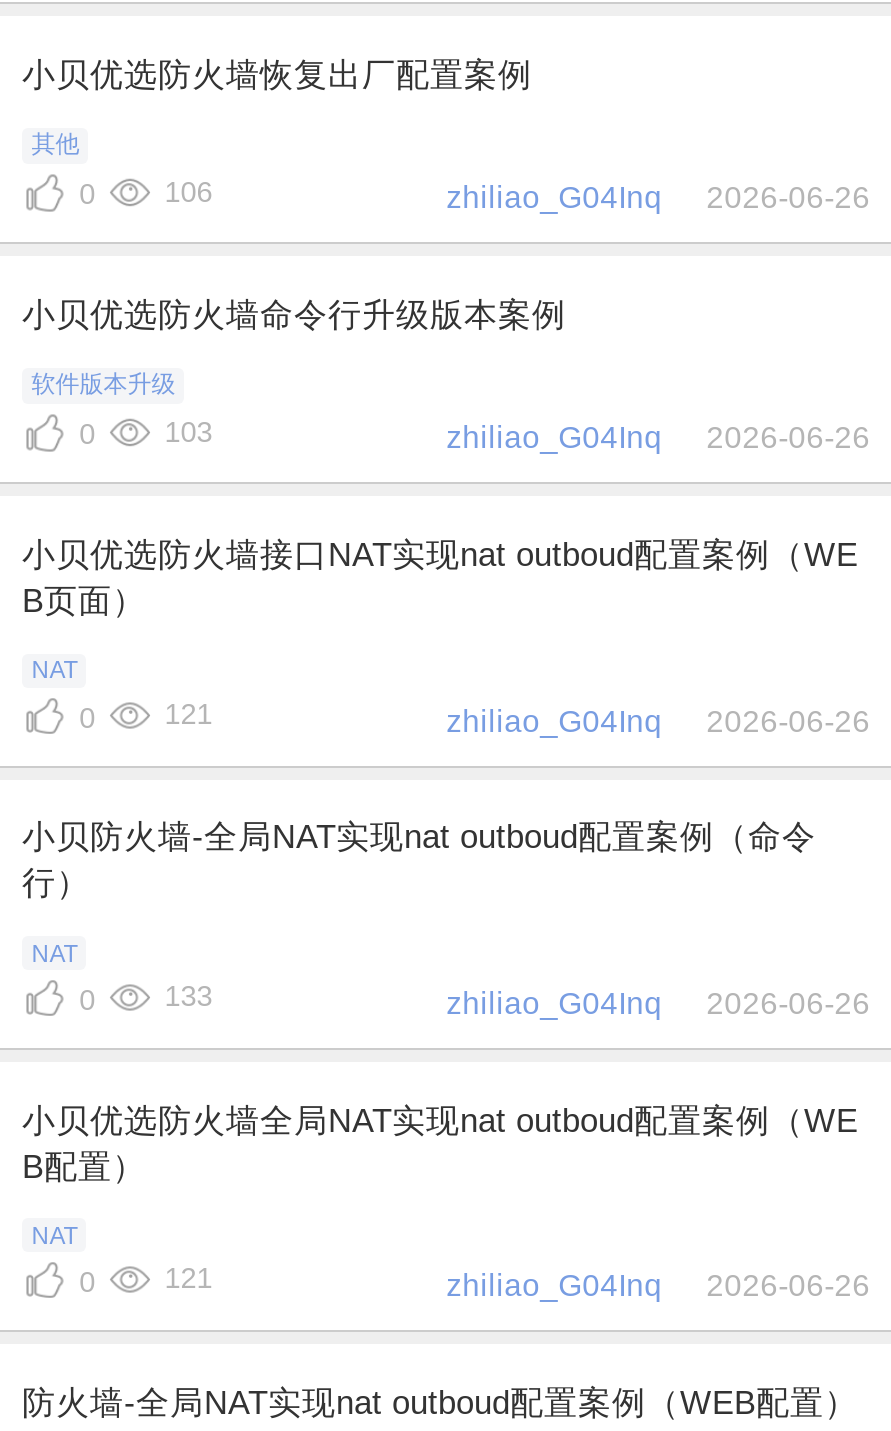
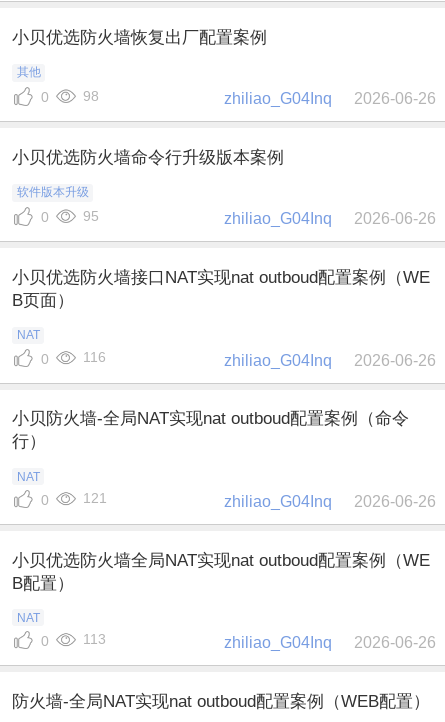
- 106
+ 98

- 103
+ 95

- 121
+ 116

- 133
+ 121

- 121
+ 113
